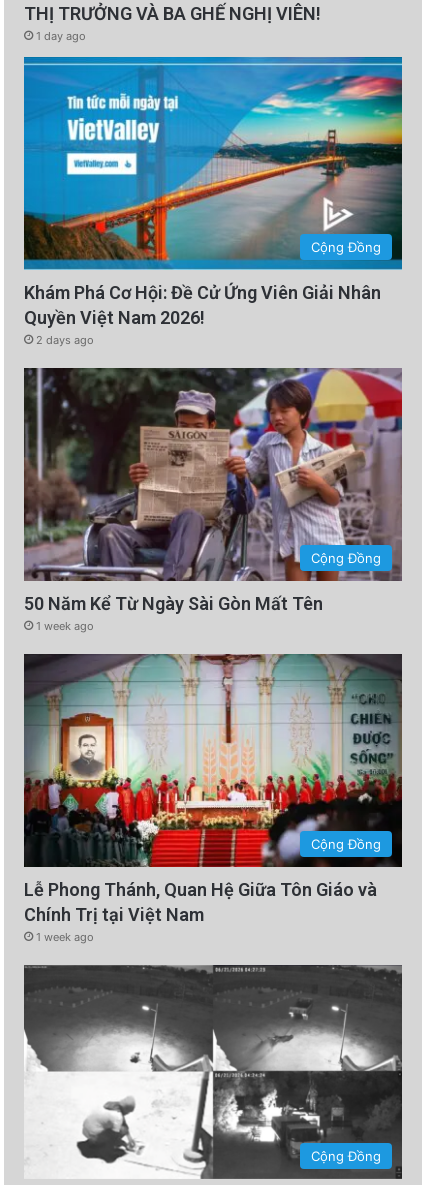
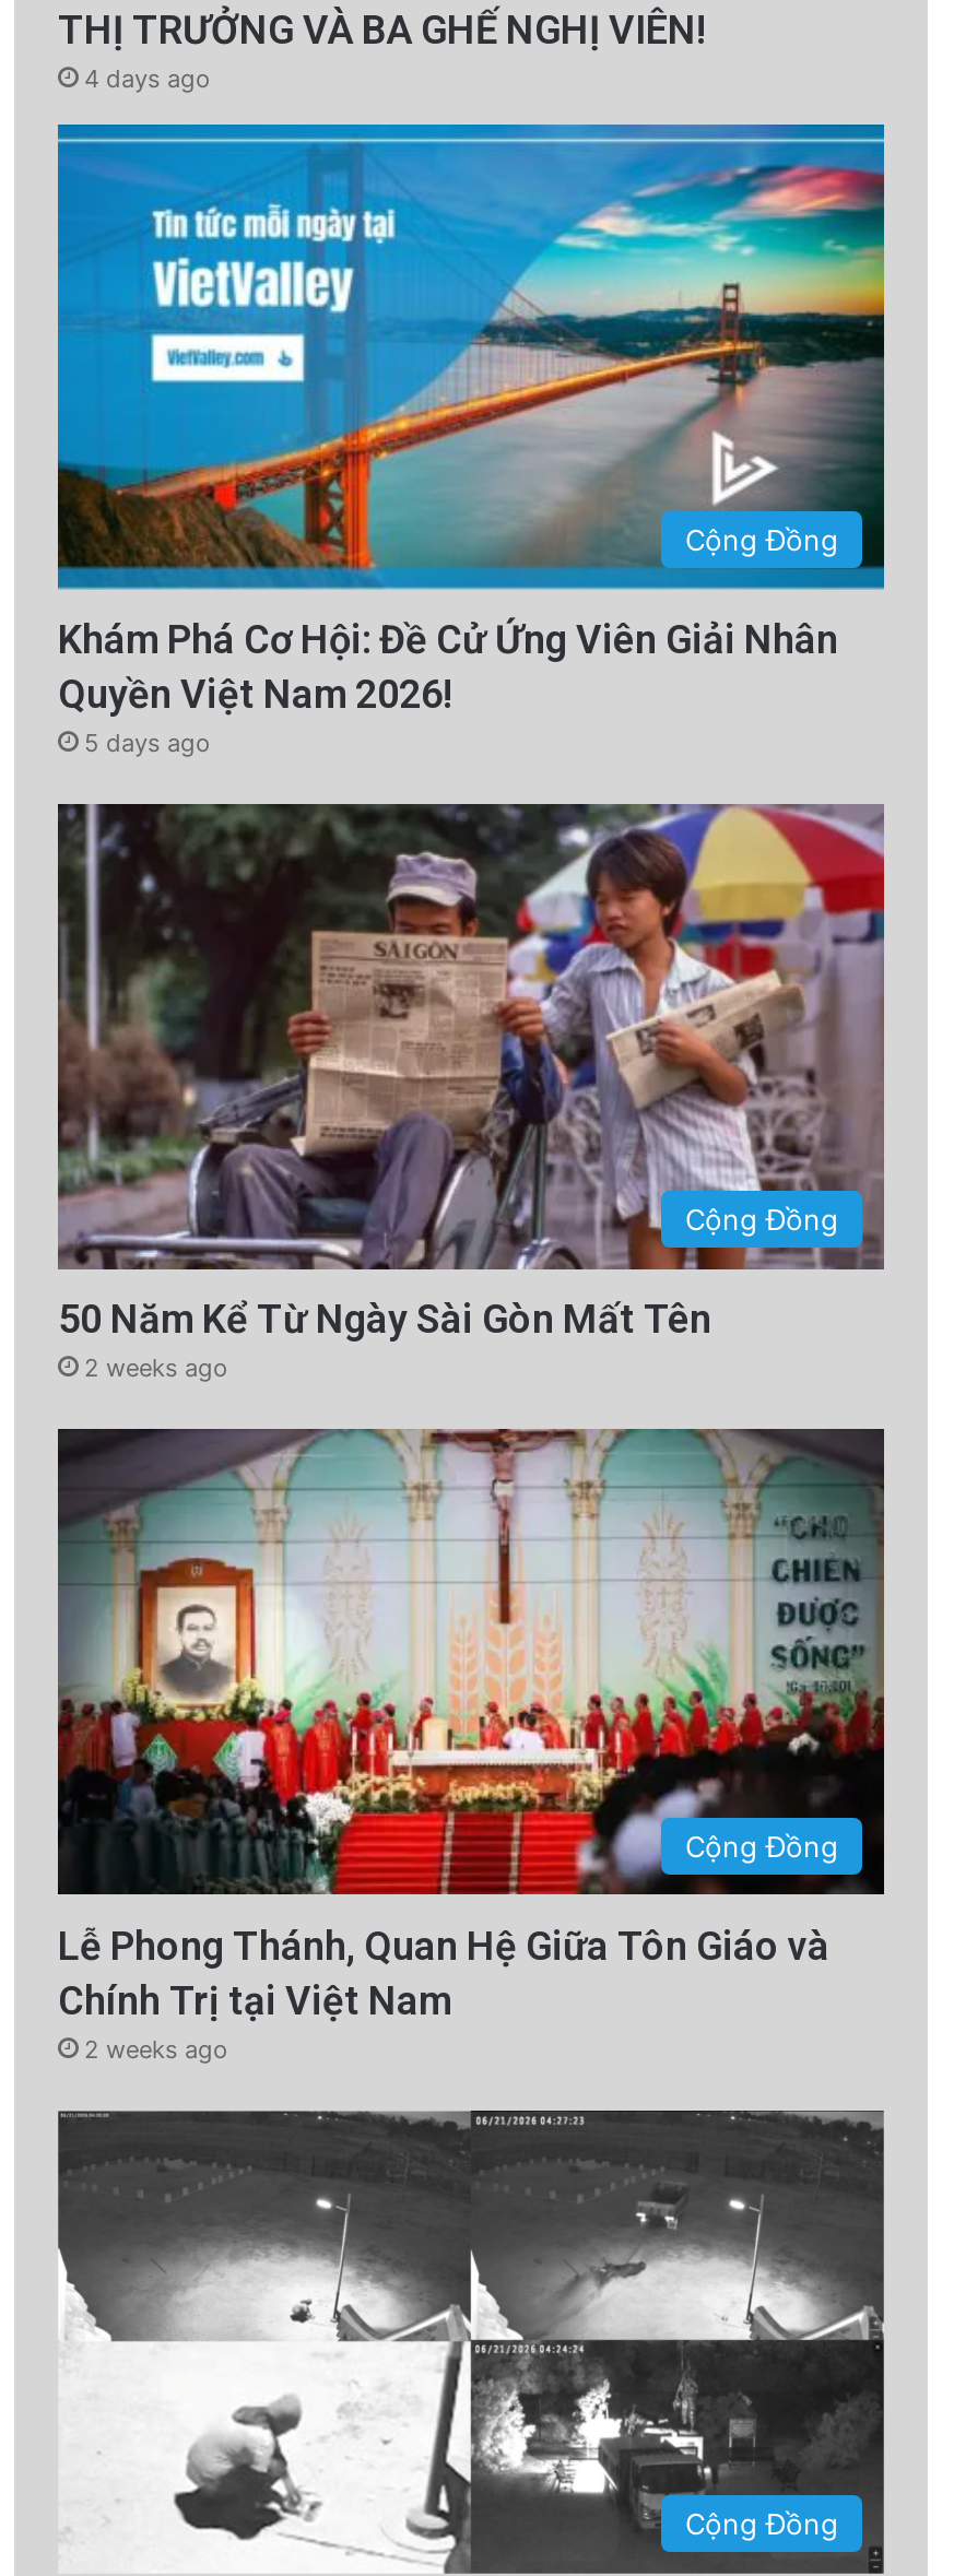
- 1 day ago
+ 4 days ago

- 2 days ago
+ 5 days ago

- 1 week ago
+ 2 weeks ago

- 1 week ago
+ 2 weeks ago
